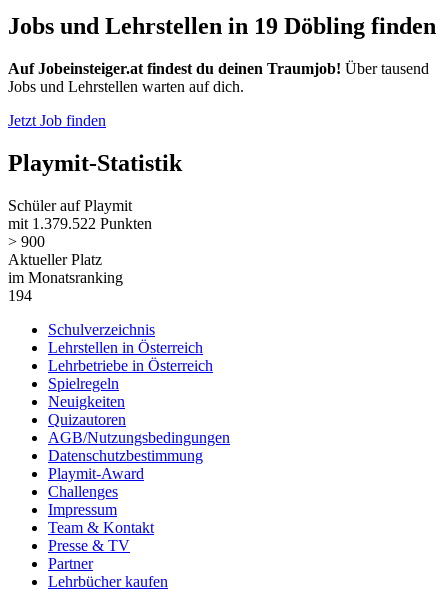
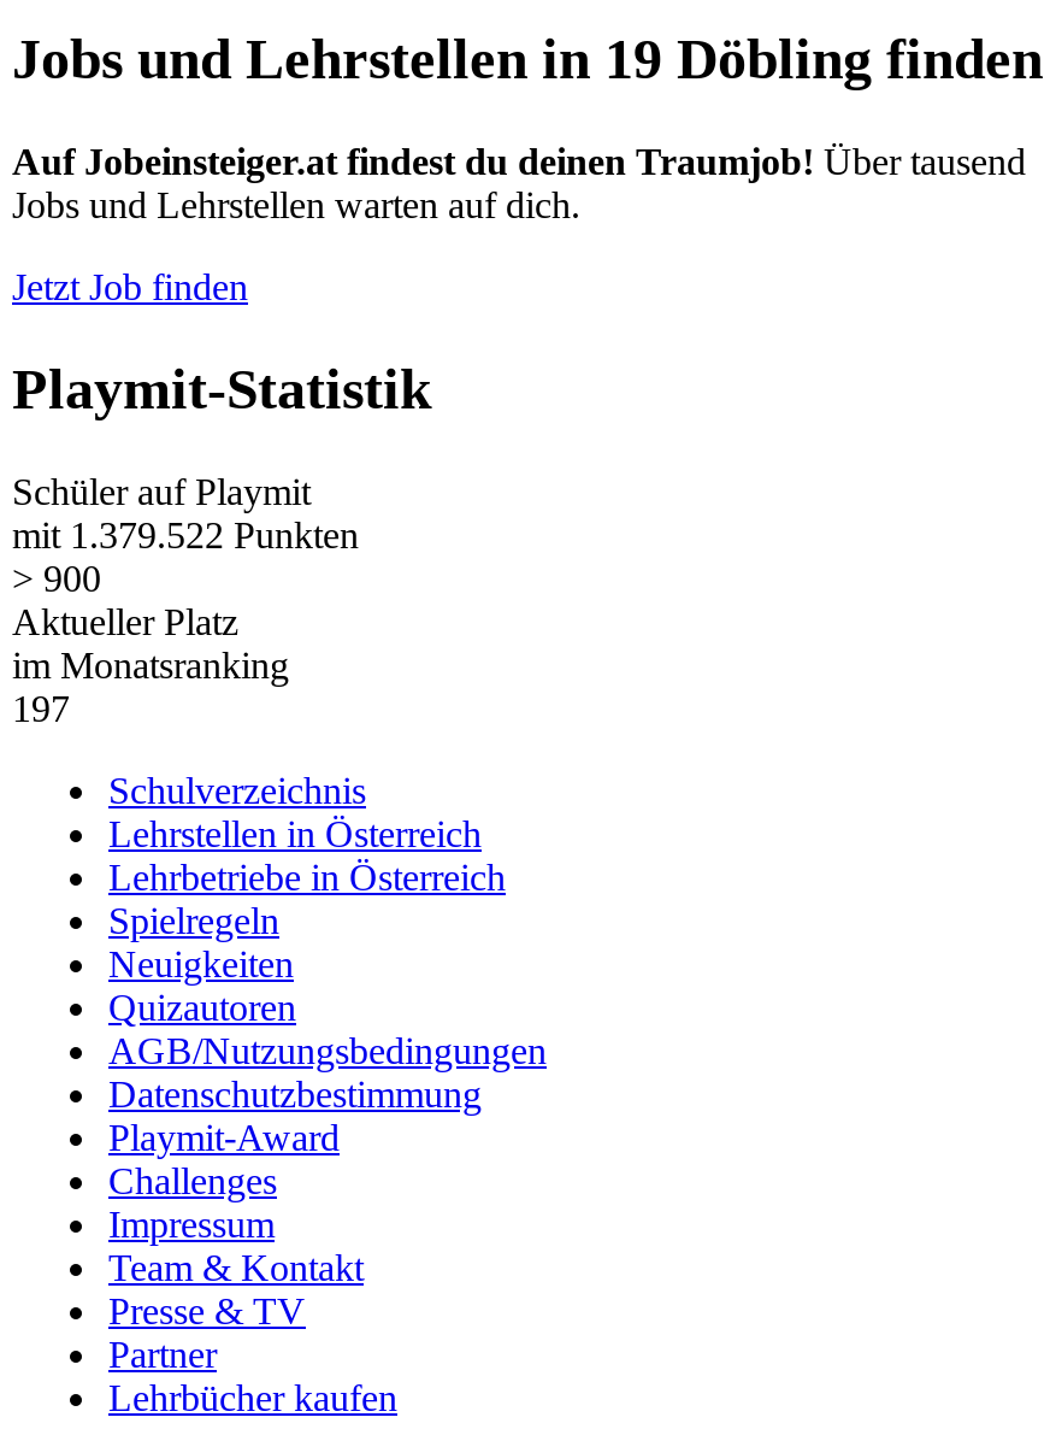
- 194
+ 197
